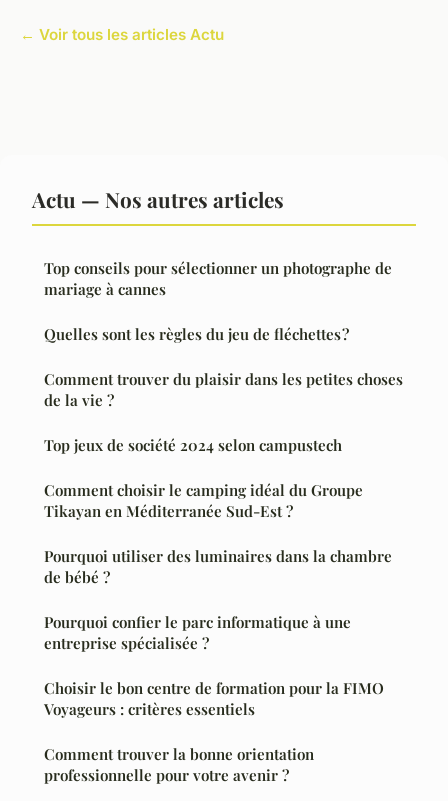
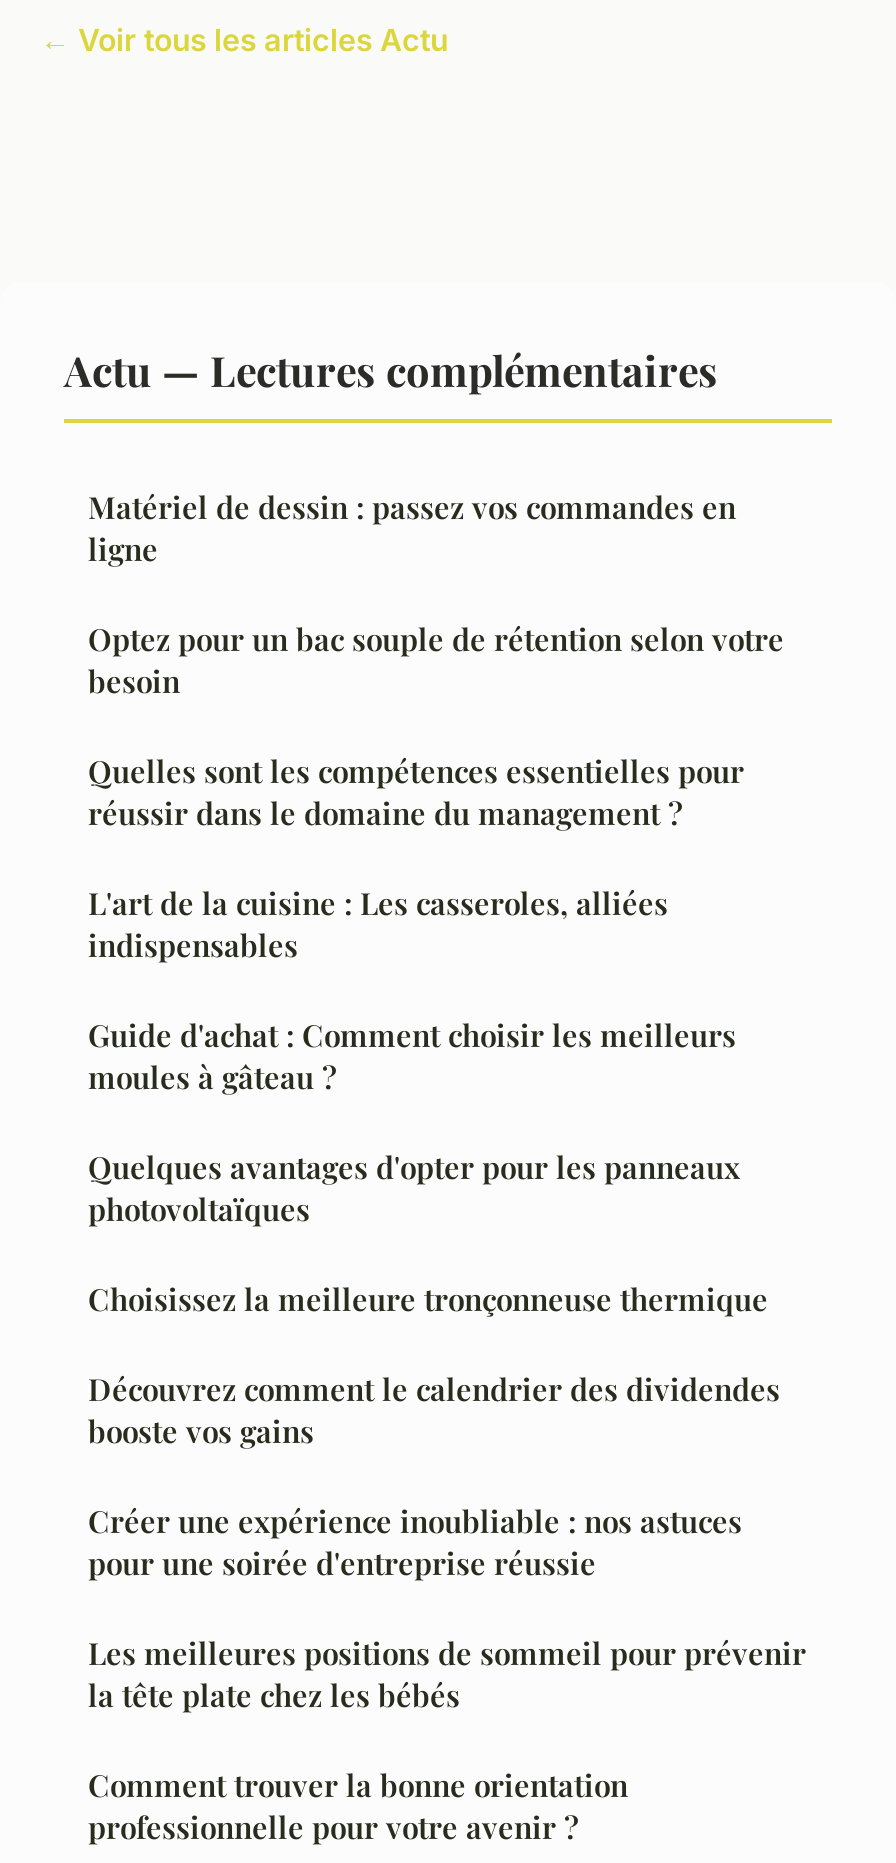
- Actu — Nos autres articles
- Top conseils pour sélectionner un photographe de
- mariage à cannes
- Quelles sont les règles du jeu de fléchettes ?
- Comment trouver du plaisir dans les petites choses
- de la vie ?
- Top jeux de société 2024 selon campustech
- Comment choisir le camping idéal du Groupe
- Tikayan en Méditerranée Sud-Est ?
- Pourquoi utiliser des luminaires dans la chambre
- de bébé ?
- Pourquoi confier le parc informatique à une
- entreprise spécialisée ?
- Choisir le bon centre de formation pour la FIMO
- Voyageurs : critères essentiels
+ Actu — Lectures complémentaires
+ Matériel de dessin : passez vos commandes en
+ ligne
+ Optez pour un bac souple de rétention selon votre
+ besoin
+ Quelles sont les compétences essentielles pour
+ réussir dans le domaine du management ?
+ L'art de la cuisine : Les casseroles, alliées
+ indispensables
+ Guide d'achat : Comment choisir les meilleurs
+ moules à gâteau ?
+ Quelques avantages d'opter pour les panneaux
+ photovoltaïques
+ Choisissez la meilleure tronçonneuse thermique
+ Découvrez comment le calendrier des dividendes
+ booste vos gains
+ Créer une expérience inoubliable : nos astuces
+ pour une soirée d'entreprise réussie
+ Les meilleures positions de sommeil pour prévenir
+ la tête plate chez les bébés
